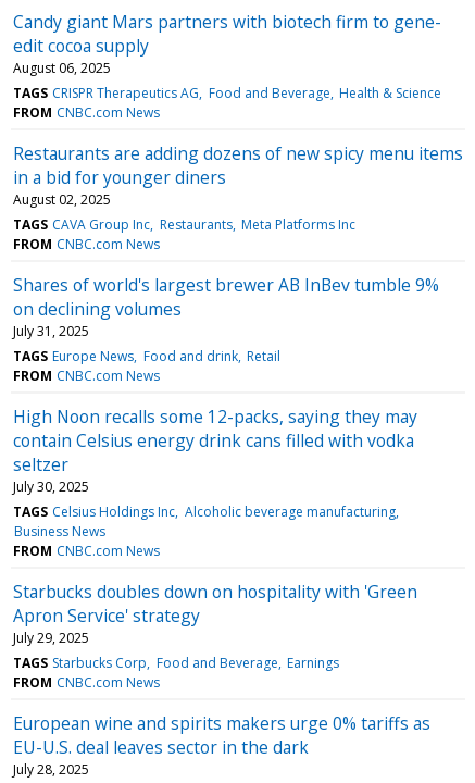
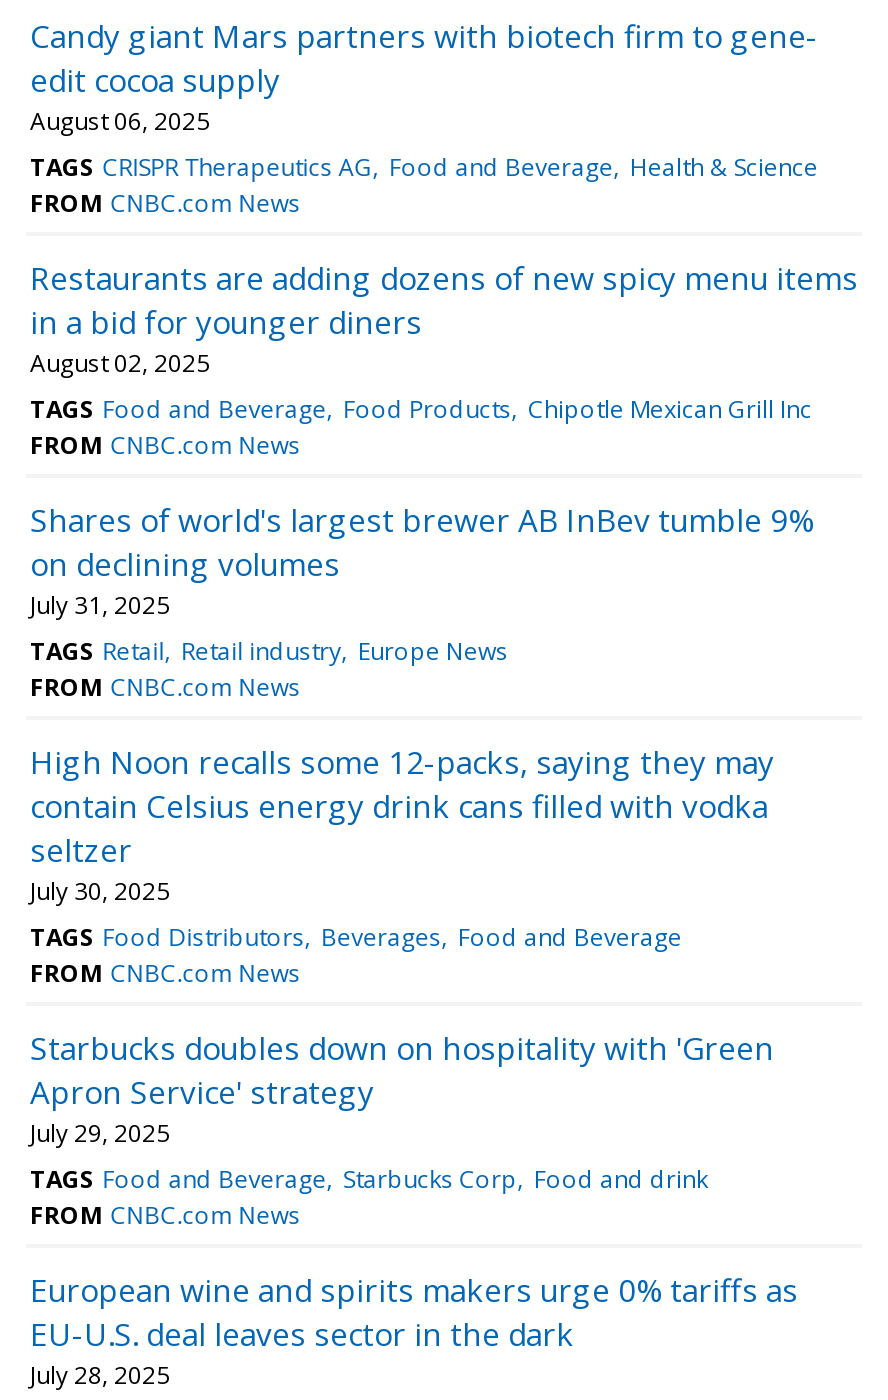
- TAGS CAVA Group Inc Restaurants Meta Platforms Inc
+ TAGS Food and Beverage Food Products Chipotle Mexican Grill Inc

- TAGS Europe News Food and drink Retail
+ TAGS Retail Retail industry Europe News

- TAGS Celsius Holdings Inc Alcoholic beverage manufacturing
- Business News
+ TAGS Food Distributors Beverages Food and Beverage

- TAGS Starbucks Corp Food and Beverage Earnings
+ TAGS Food and Beverage Starbucks Corp Food and drink
